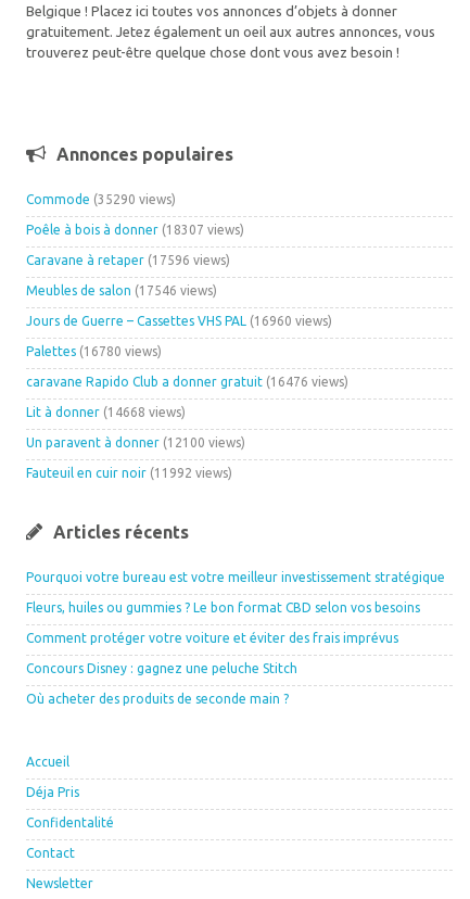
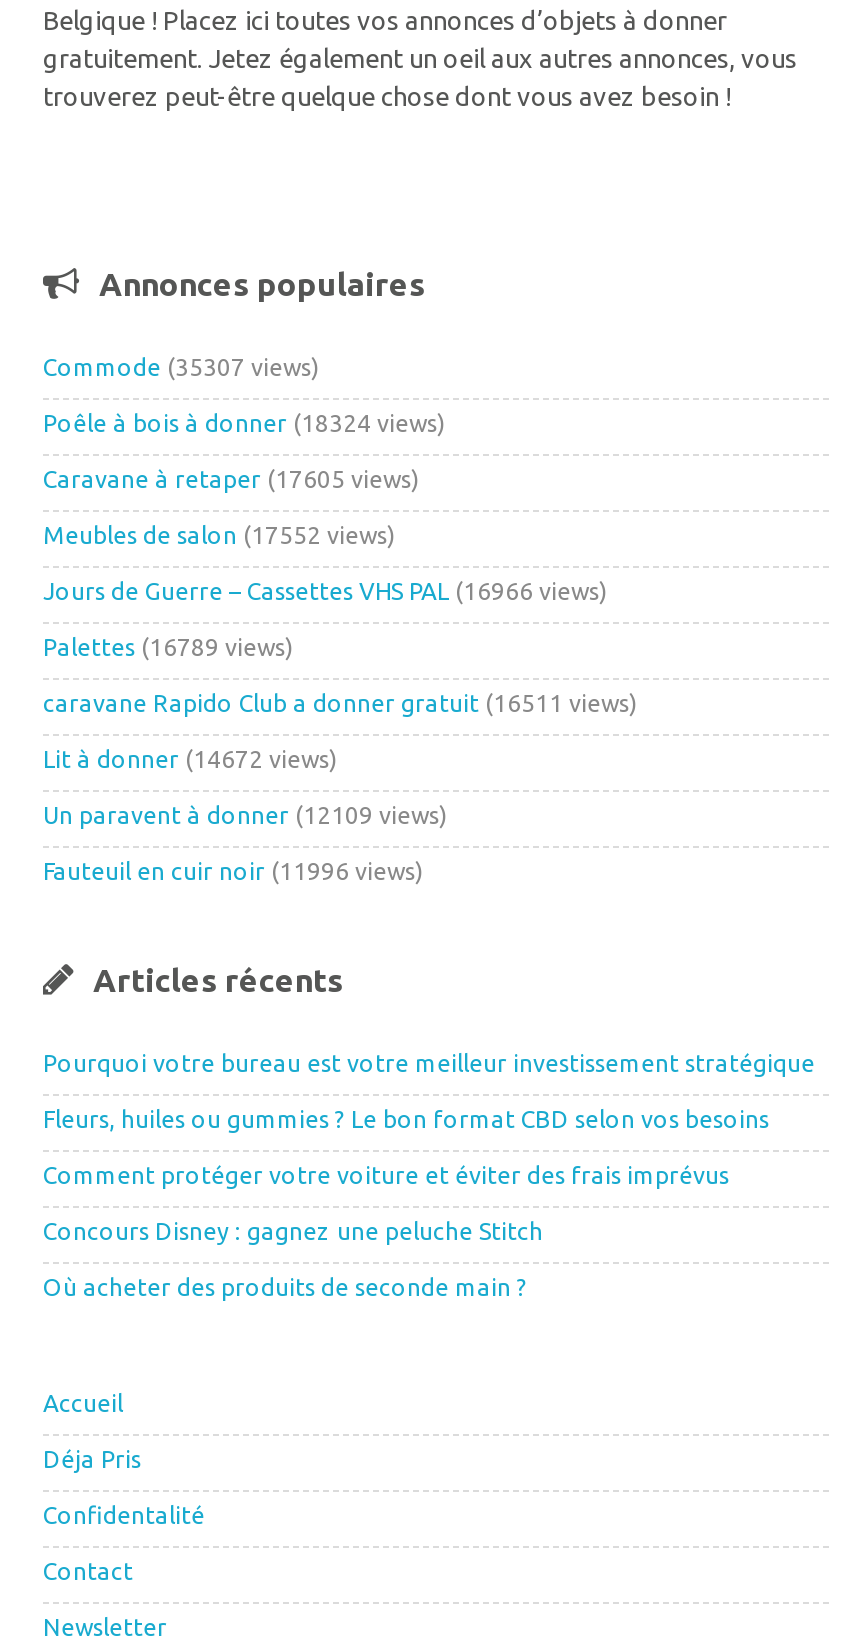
- Commode (35290 views)
+ Commode (35307 views)

- Poêle à bois à donner (18307 views)
+ Poêle à bois à donner (18324 views)

- Caravane à retaper (17596 views)
+ Caravane à retaper (17605 views)

- Meubles de salon (17546 views)
+ Meubles de salon (17552 views)

- Jours de Guerre – Cassettes VHS PAL (16960 views)
+ Jours de Guerre – Cassettes VHS PAL (16966 views)

- Palettes (16780 views)
+ Palettes (16789 views)

- caravane Rapido Club a donner gratuit (16476 views)
+ caravane Rapido Club a donner gratuit (16511 views)

- Lit à donner (14668 views)
+ Lit à donner (14672 views)

- Un paravent à donner (12100 views)
+ Un paravent à donner (12109 views)

- Fauteuil en cuir noir (11992 views)
+ Fauteuil en cuir noir (11996 views)
